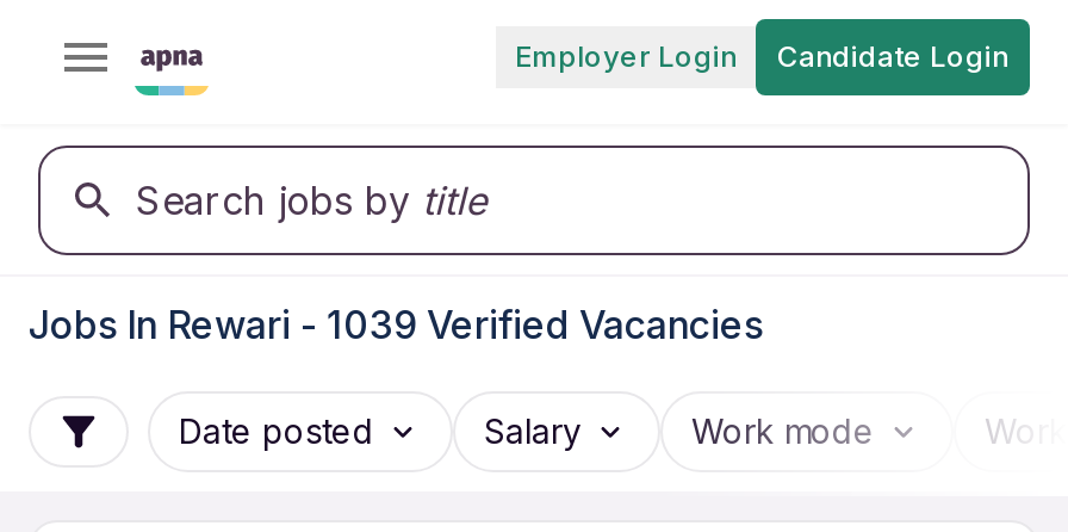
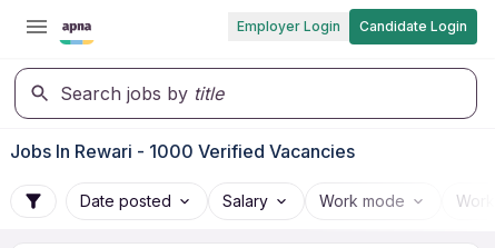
- Jobs In Rewari - 1039 Verified Vacancies
+ Jobs In Rewari - 1000 Verified Vacancies
